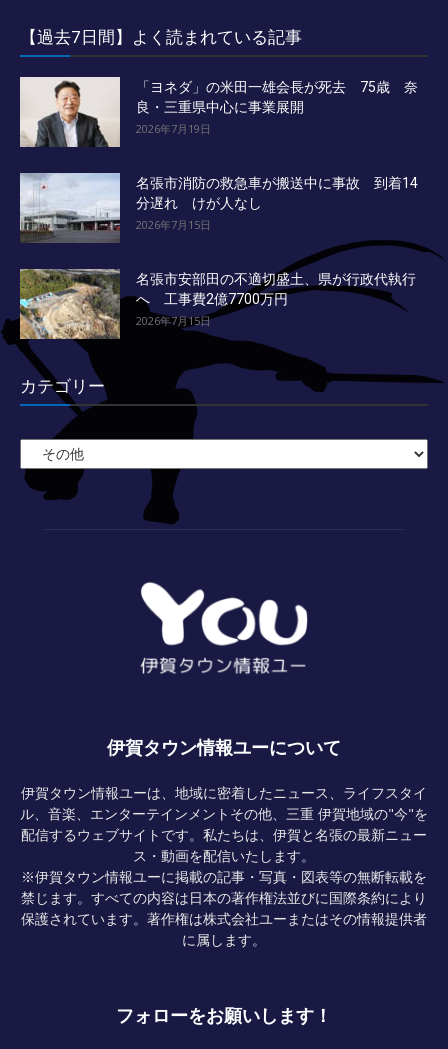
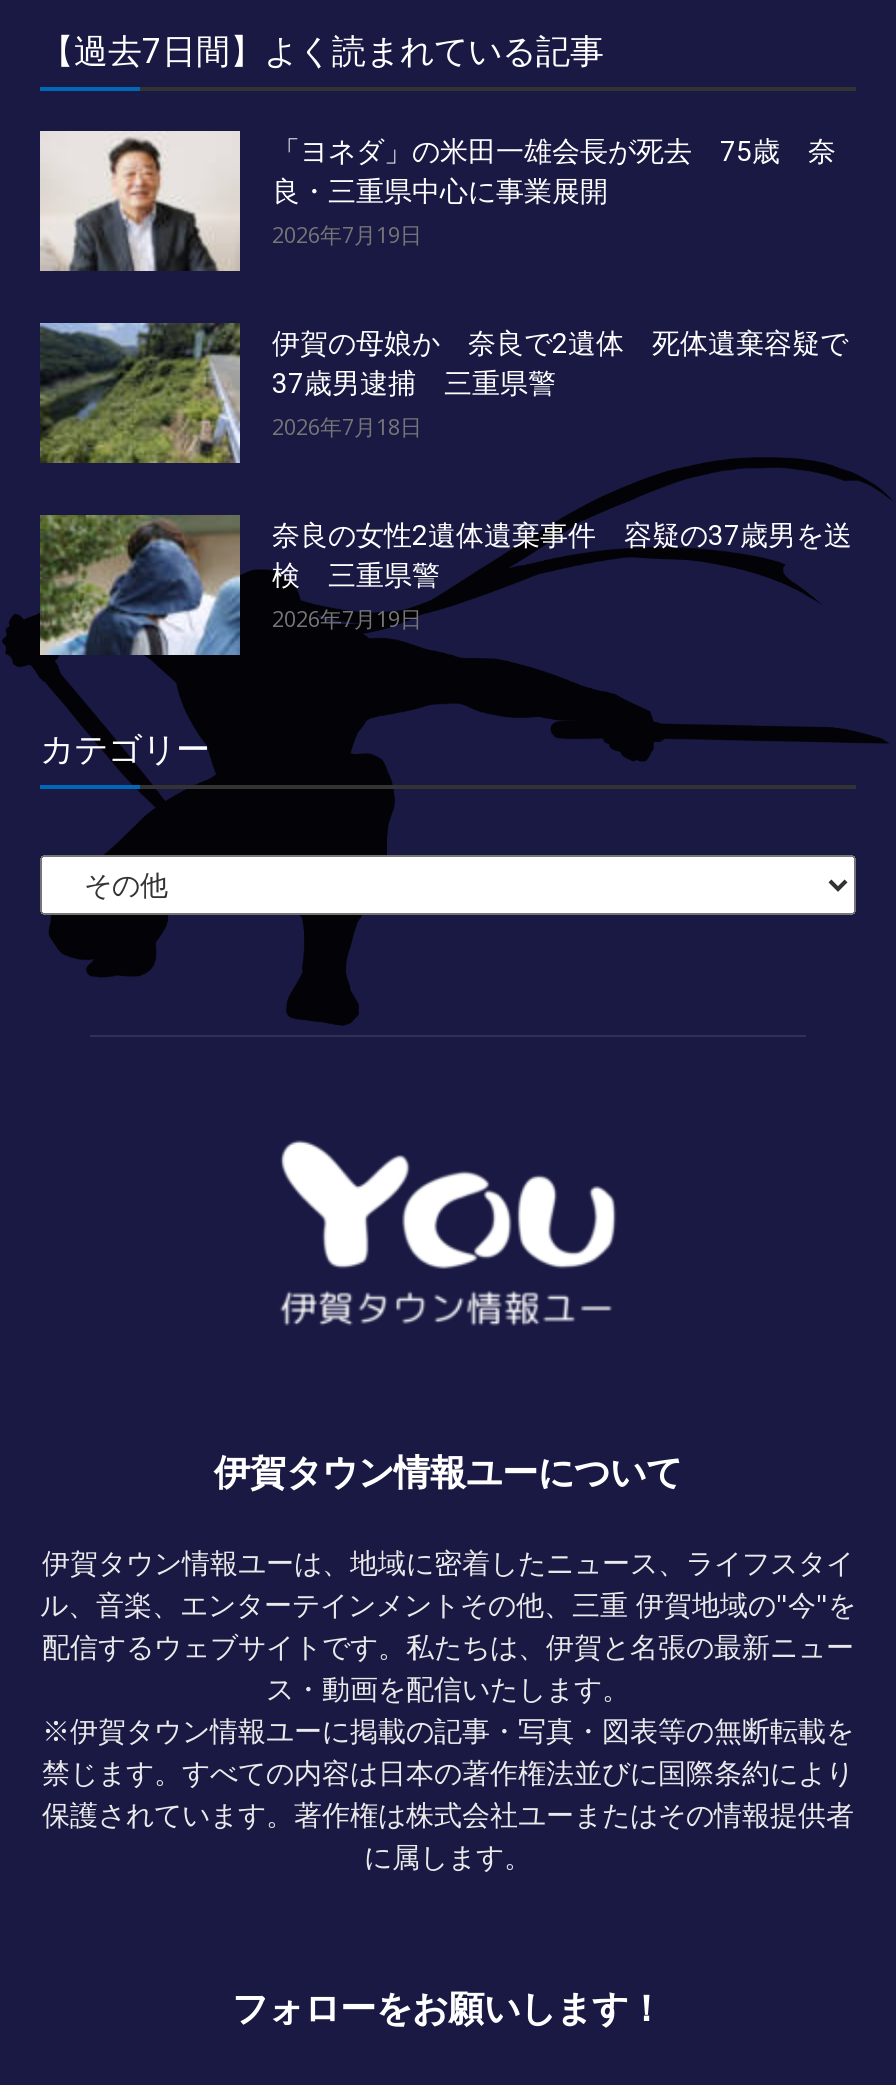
- [image]
- 名張市消防の救急車が搬送中に事故 到着14
- 分遅れ けが人なし
- 2026年7月15日
+ [image]
+ 伊賀の母娘か 奈良で2遺体 死体遺棄容疑で
+ 37歳男逮捕 三重県警
+ 2026年7月18日

- [image]
- 名張市安部田の不適切盛土、県が行政代執行
- へ 工事費2億7700万円
- 2026年7月15日
+ [image]
+ 奈良の女性2遺体遺棄事件 容疑の37歳男を送
+ 検 三重県警
+ 2026年7月19日
